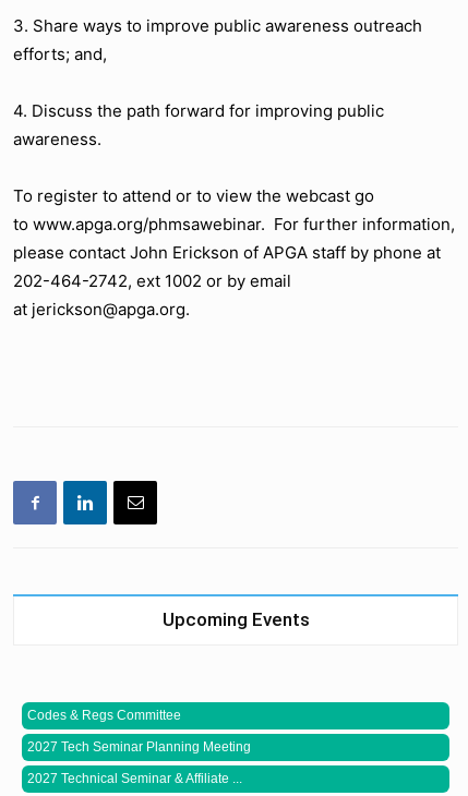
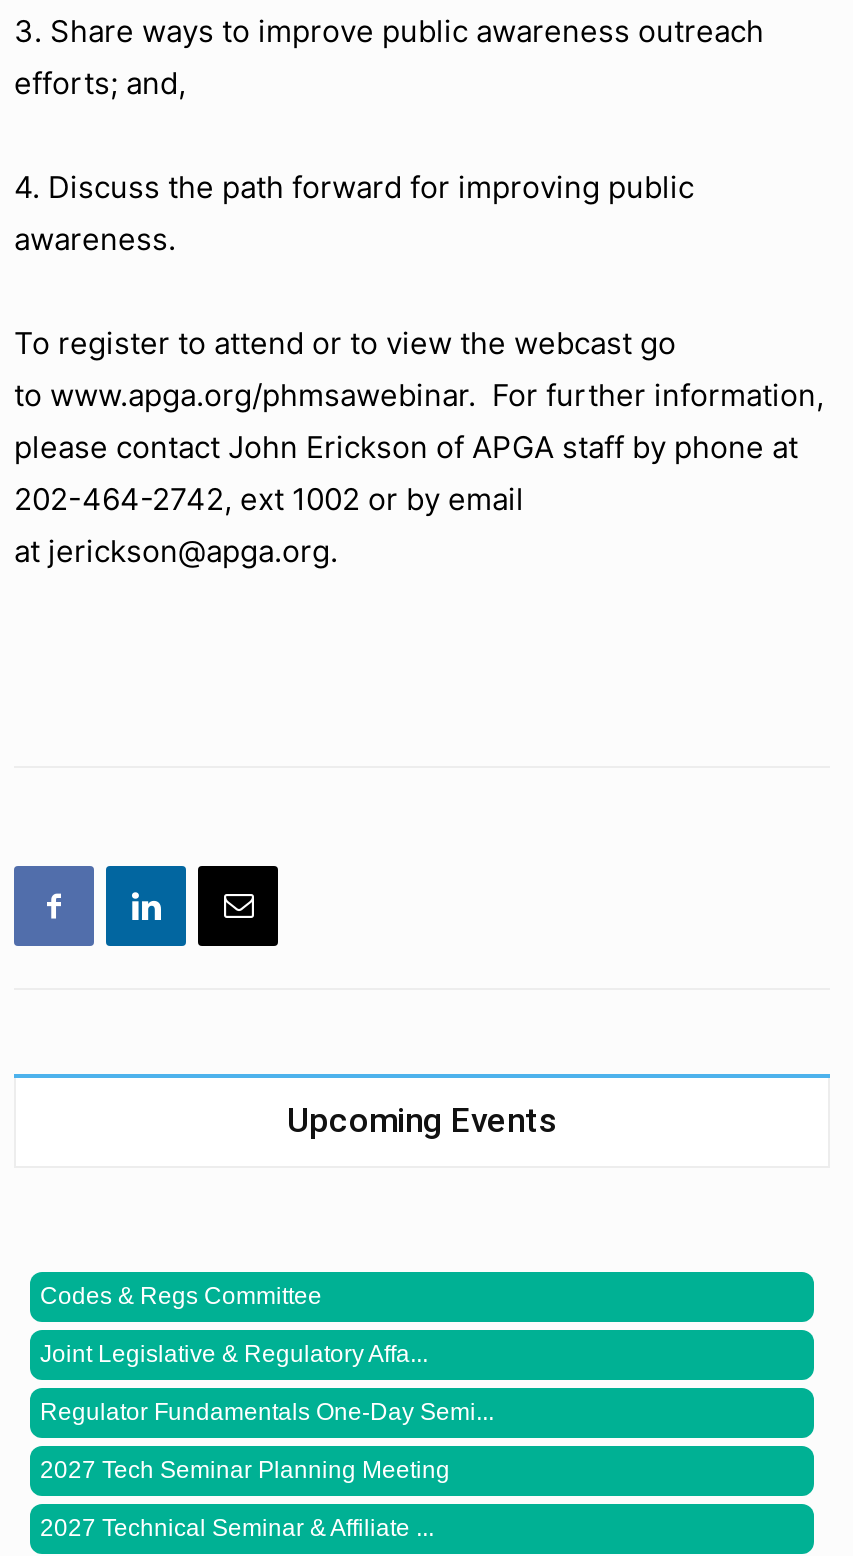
+ Joint Legislative & Regulatory Affa...
+ Regulator Fundamentals One-Day Semi...
